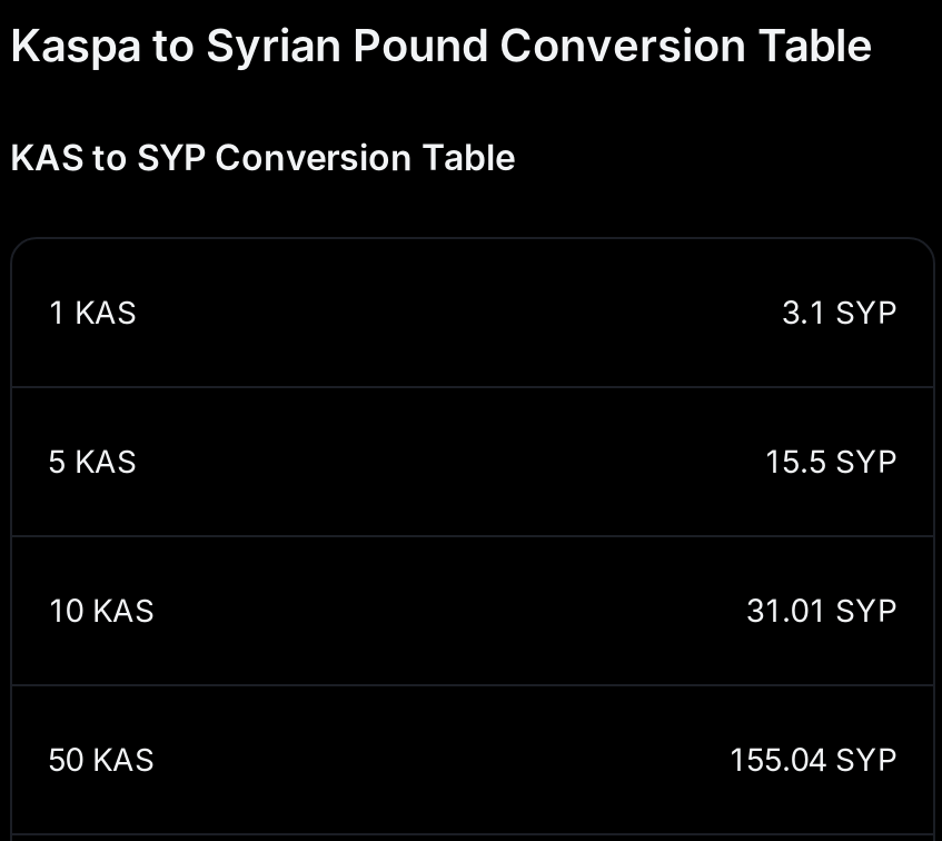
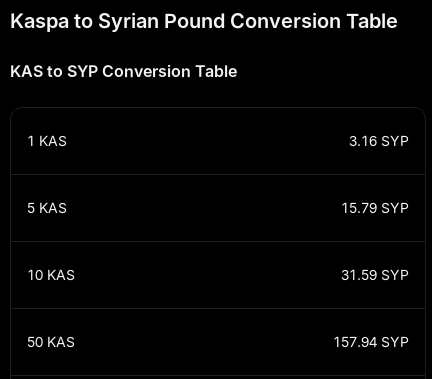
- 3.1 SYP
+ 3.16 SYP

- 15.5 SYP
+ 15.79 SYP

- 31.01 SYP
+ 31.59 SYP

- 155.04 SYP
+ 157.94 SYP
